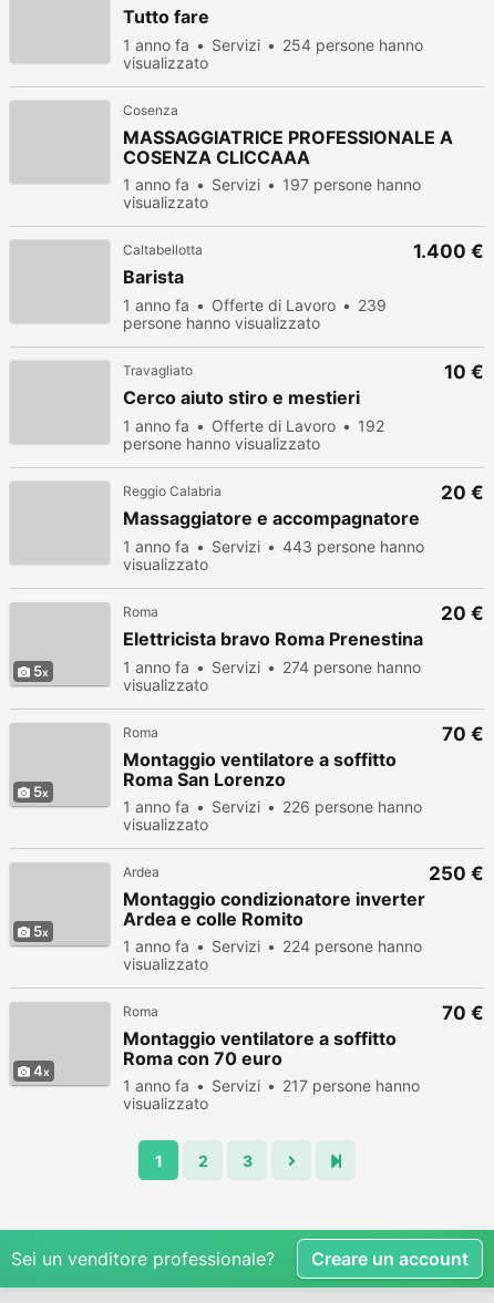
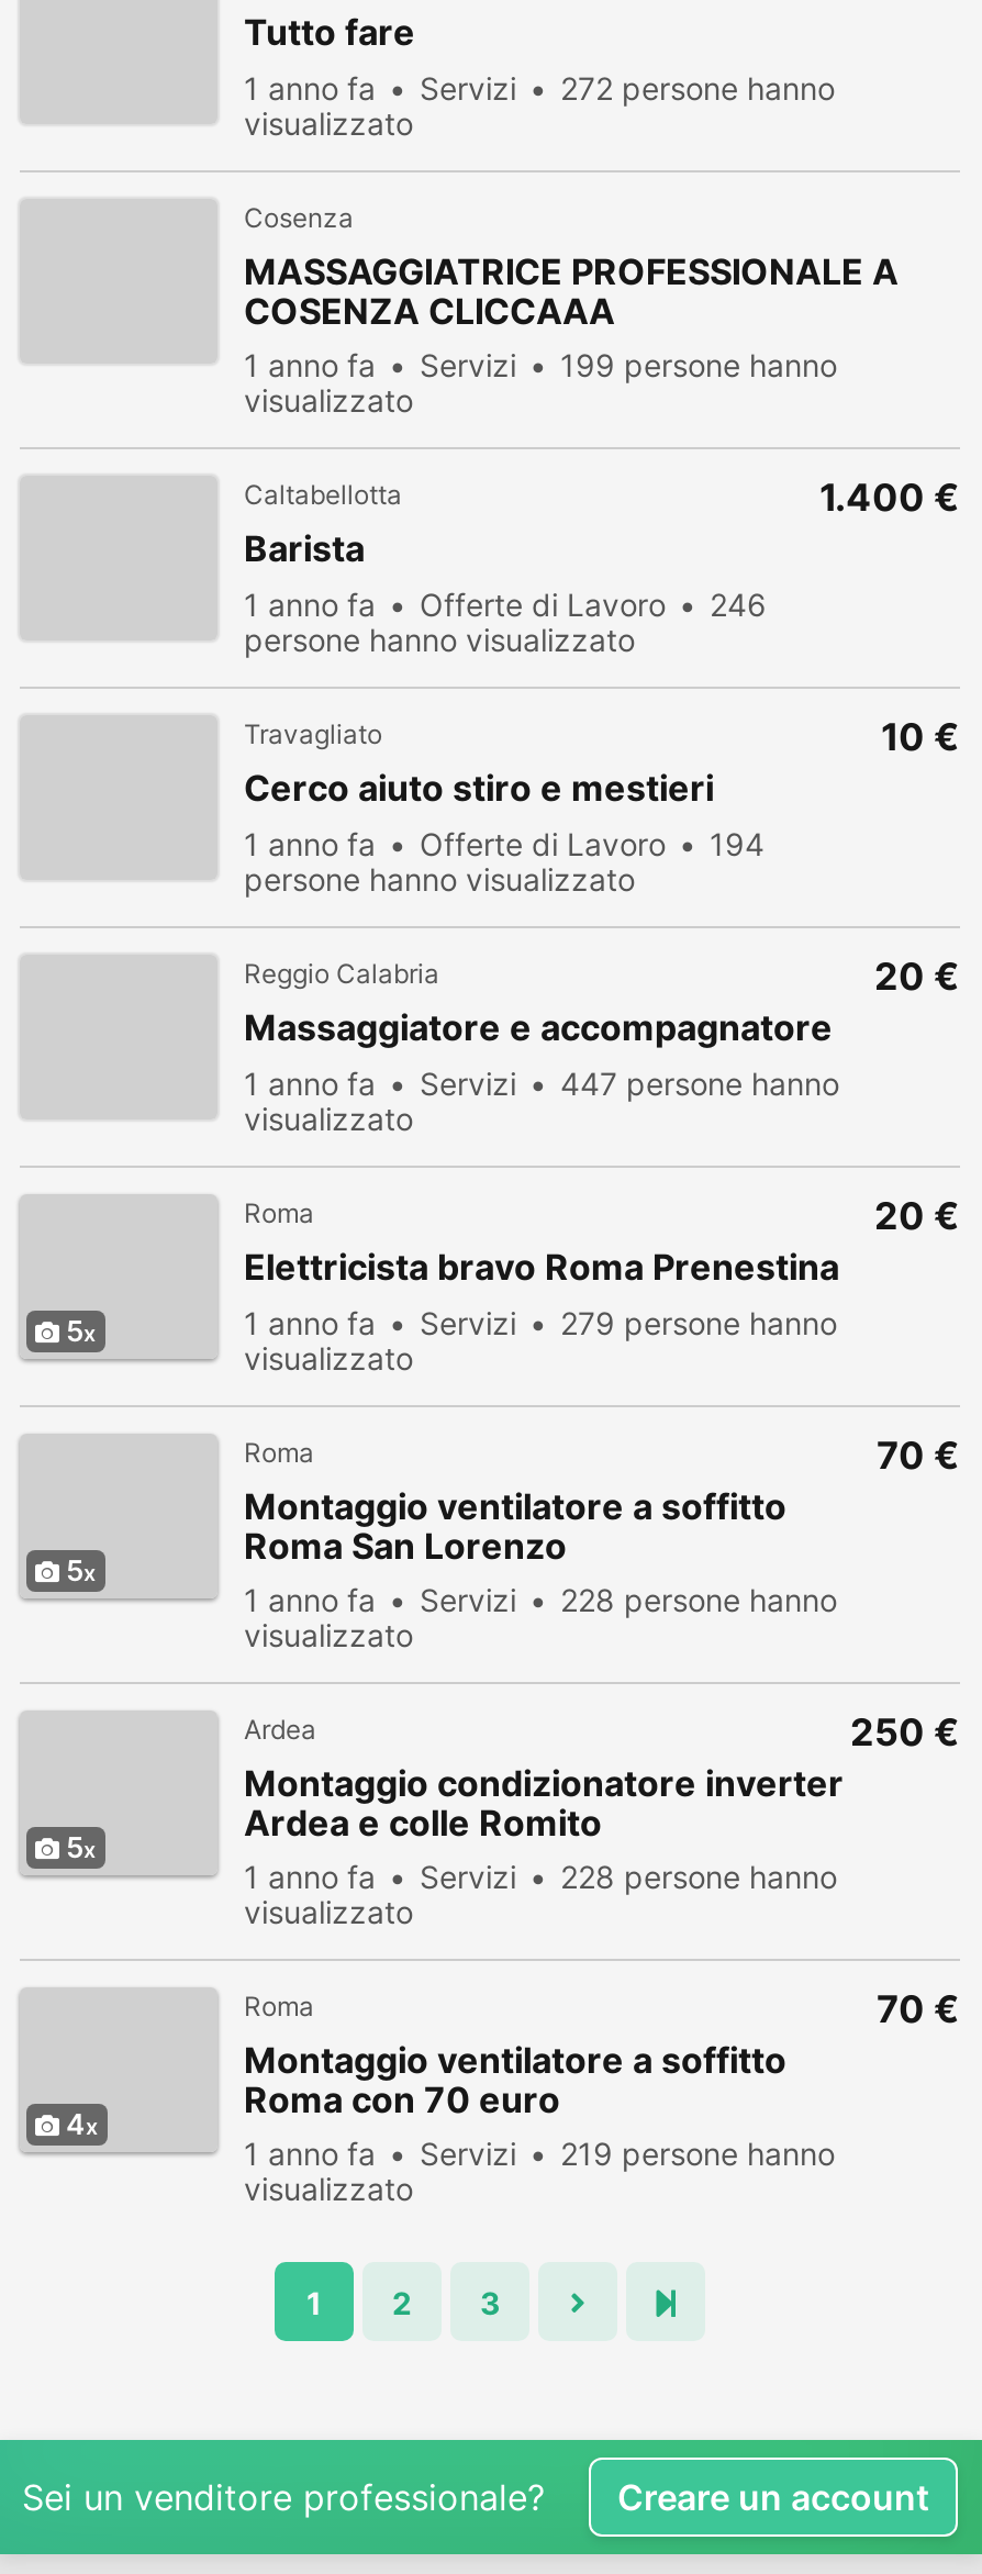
- 254 persone hanno
+ 272 persone hanno

- 197 persone hanno
+ 199 persone hanno

- 1 anno fa Offerte di Lavoro 239
+ 1 anno fa Offerte di Lavoro 246

- 1 anno fa Offerte di Lavoro 192
+ 1 anno fa Offerte di Lavoro 194

- 443 persone hanno
+ 447 persone hanno

- 274 persone hanno
+ 279 persone hanno

- 226 persone hanno
+ 228 persone hanno

- 224 persone hanno
+ 228 persone hanno

- 217 persone hanno
+ 219 persone hanno
